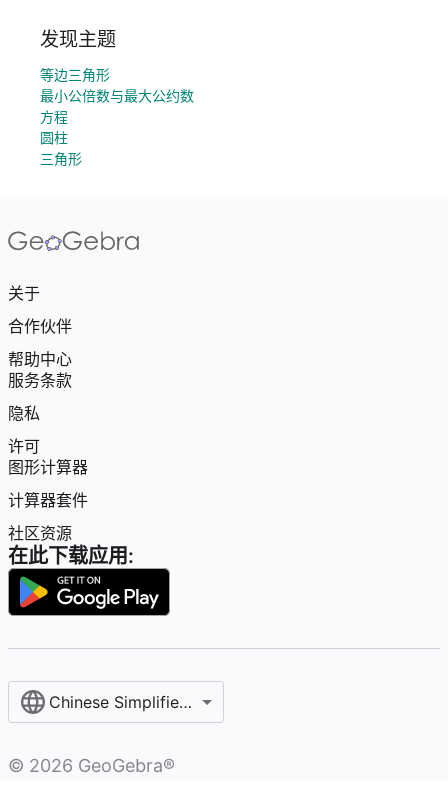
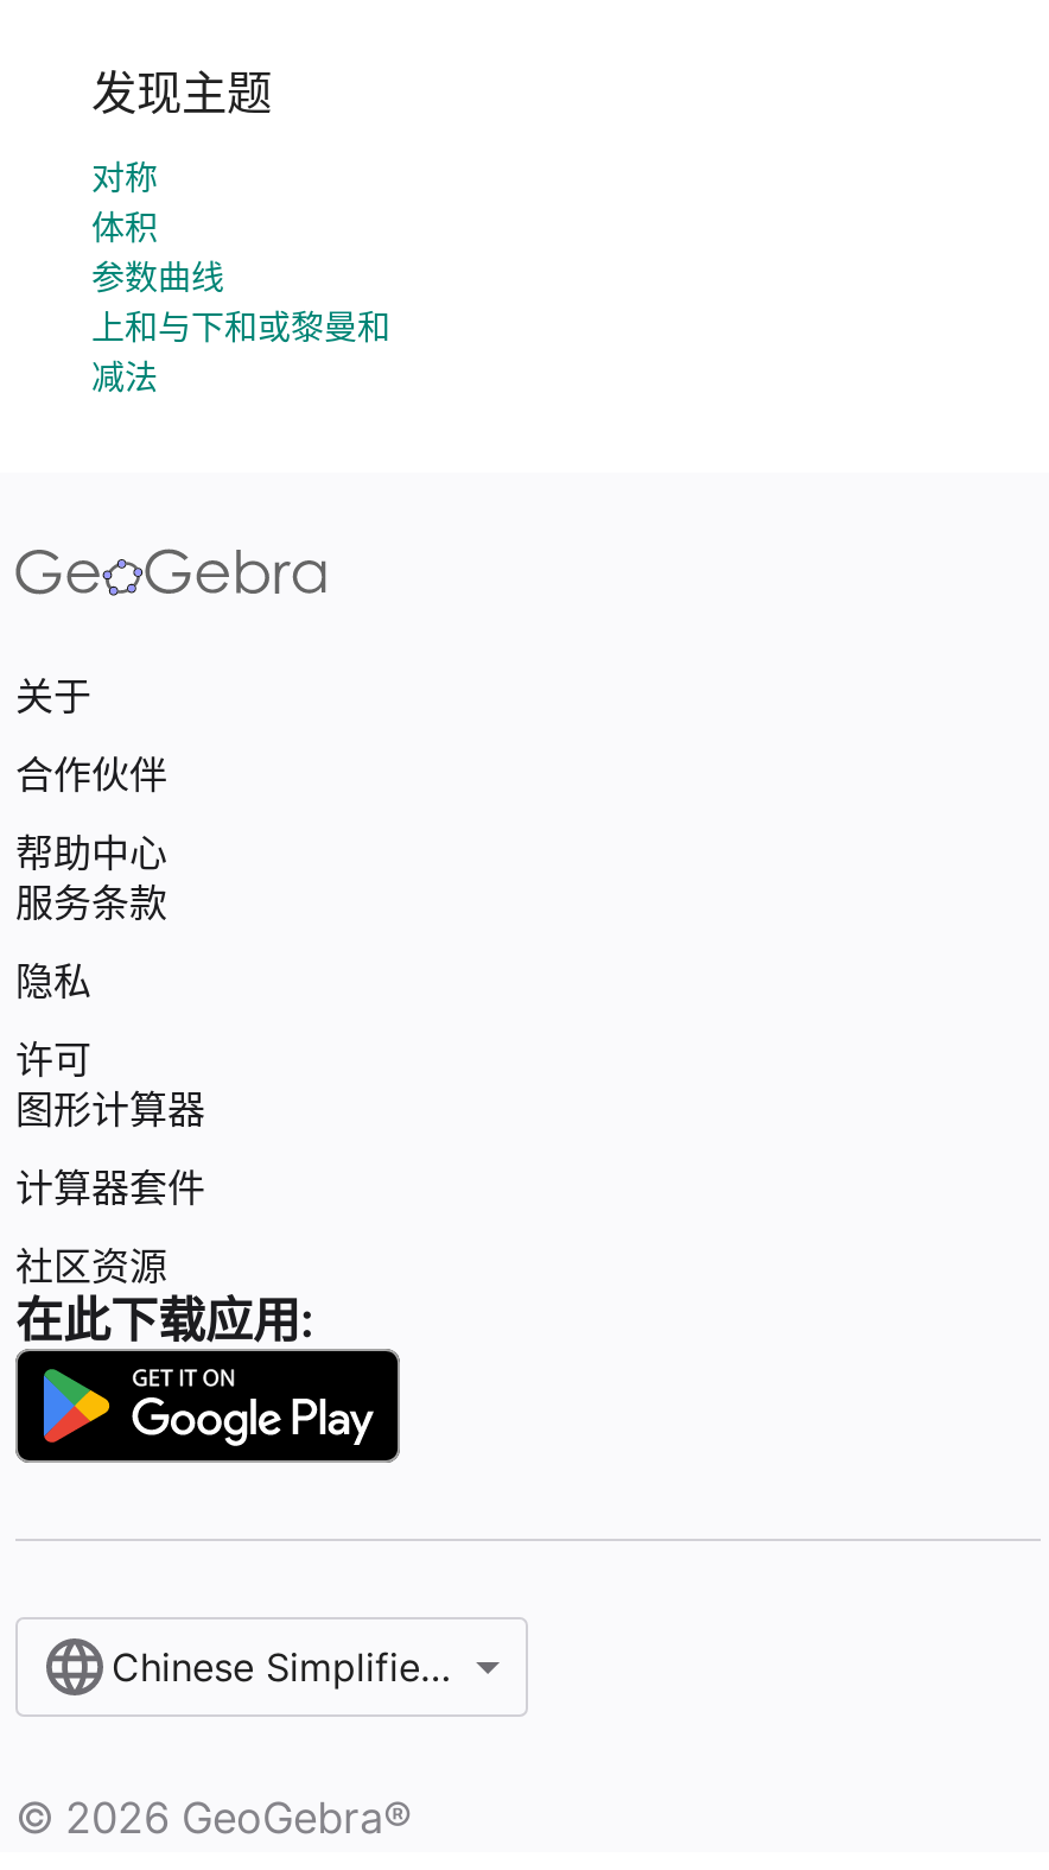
- 等边三角形
- 最小公倍数与最大公约数
- 方程
- 圆柱
- 三角形
+ 对称
+ 体积
+ 参数曲线
+ 上和与下和或黎曼和
+ 减法
